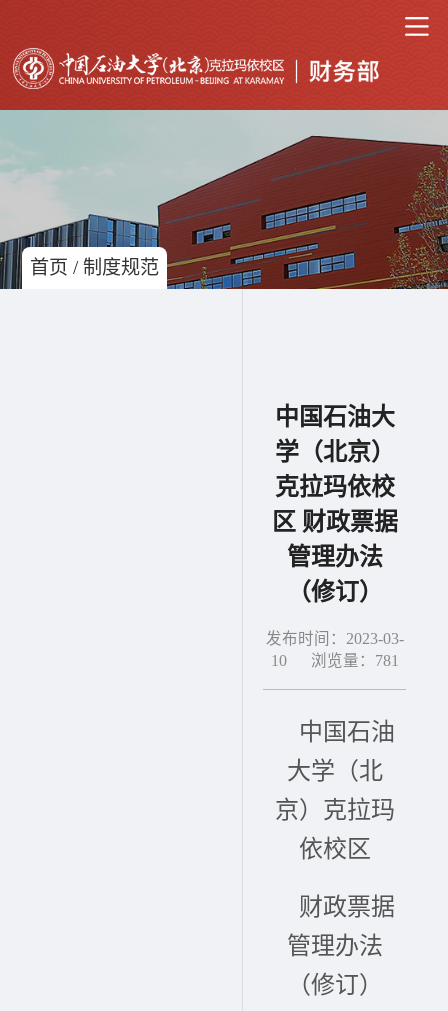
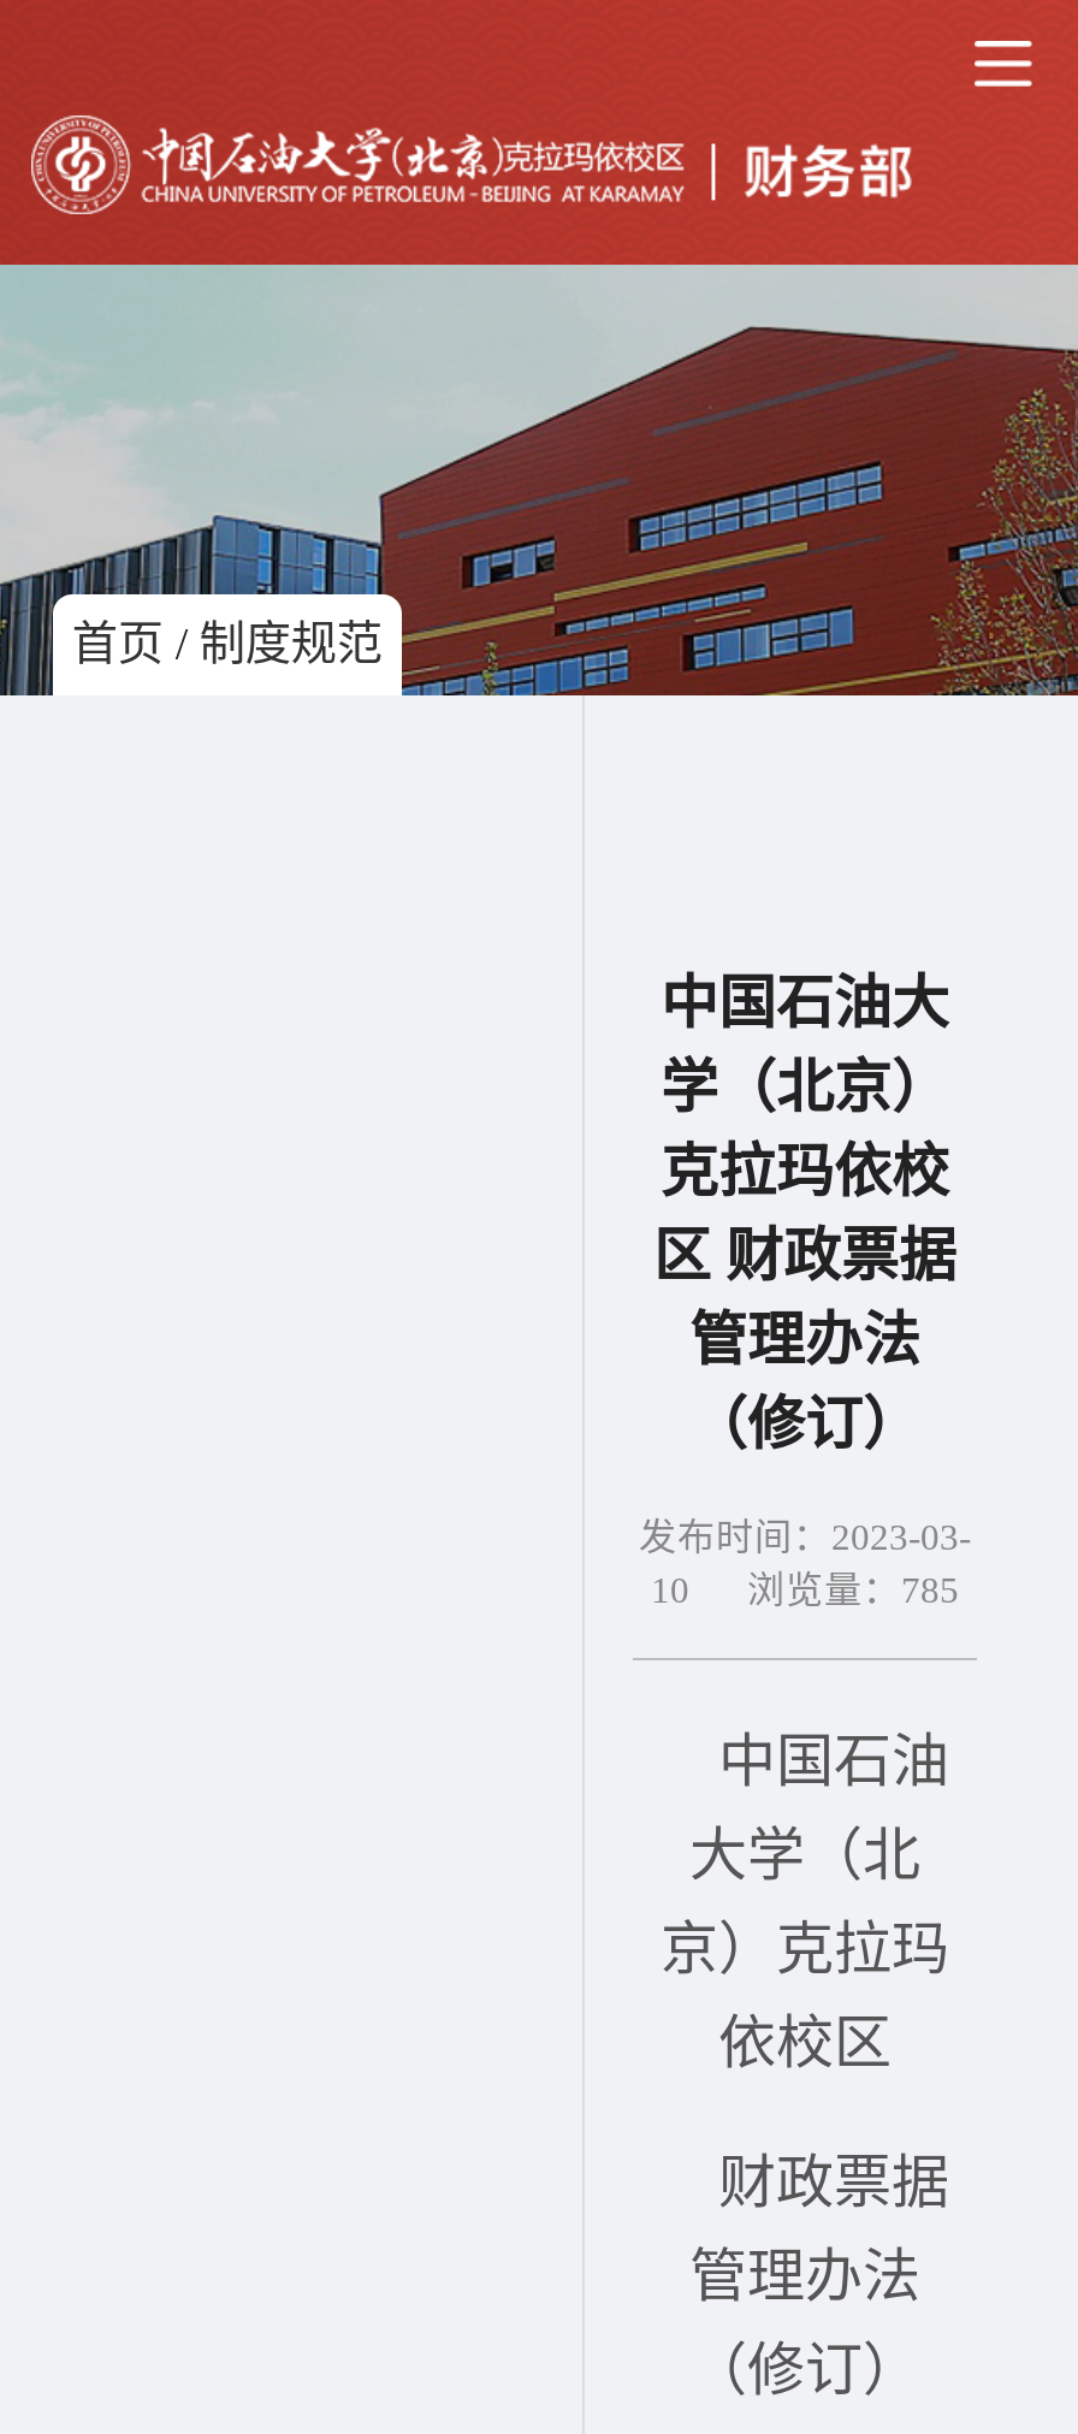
- 10 浏览量：781
+ 10 浏览量：785
